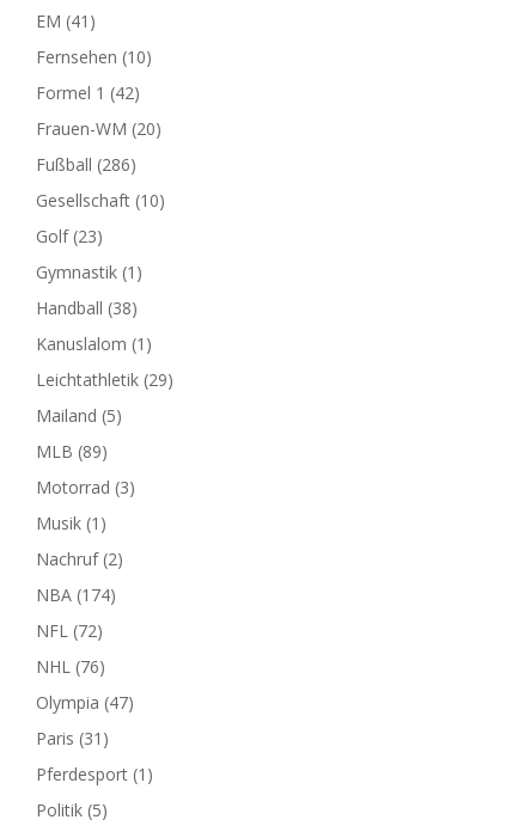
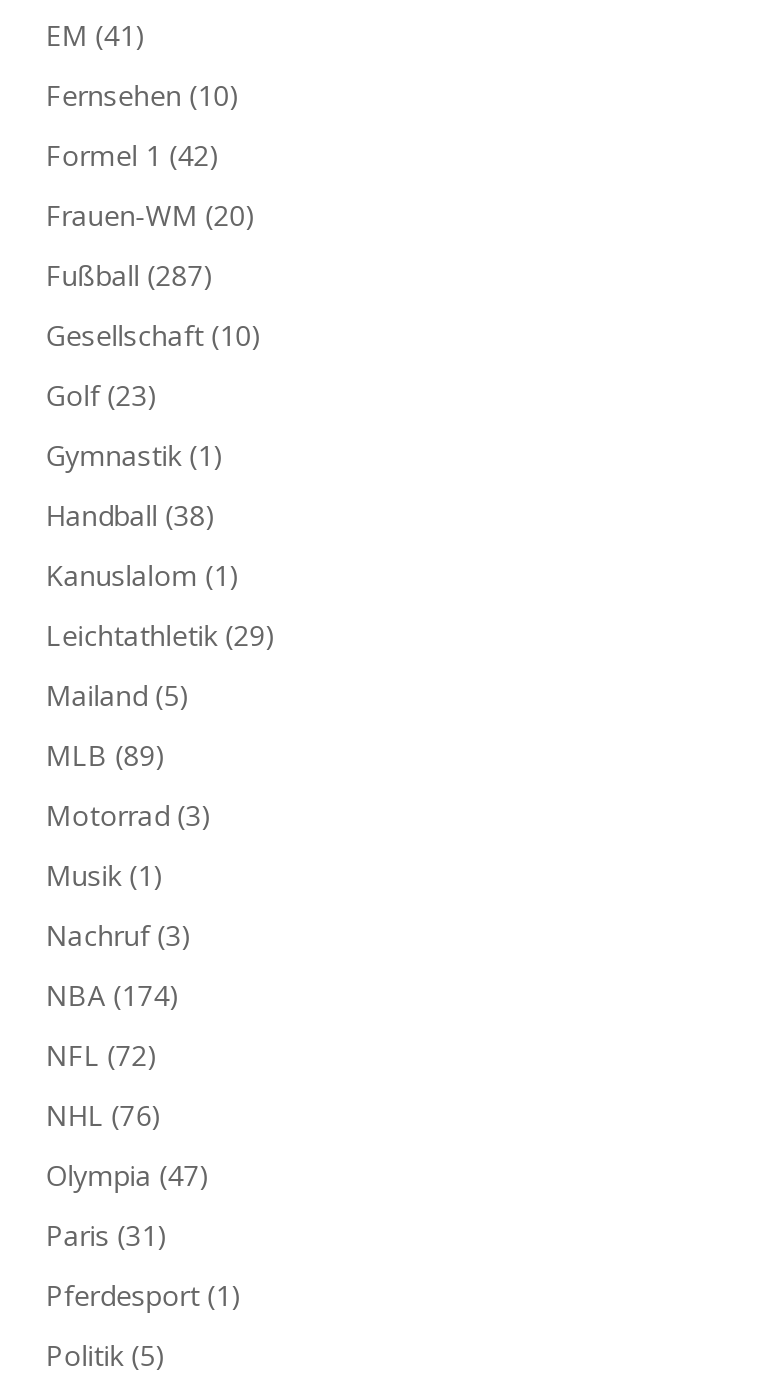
- Fußball (286)
+ Fußball (287)

- Nachruf (2)
+ Nachruf (3)
